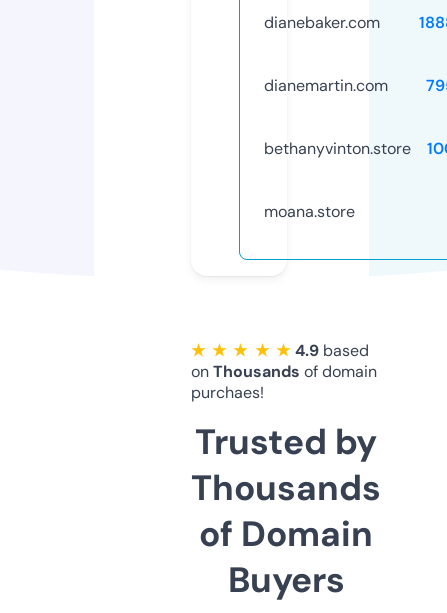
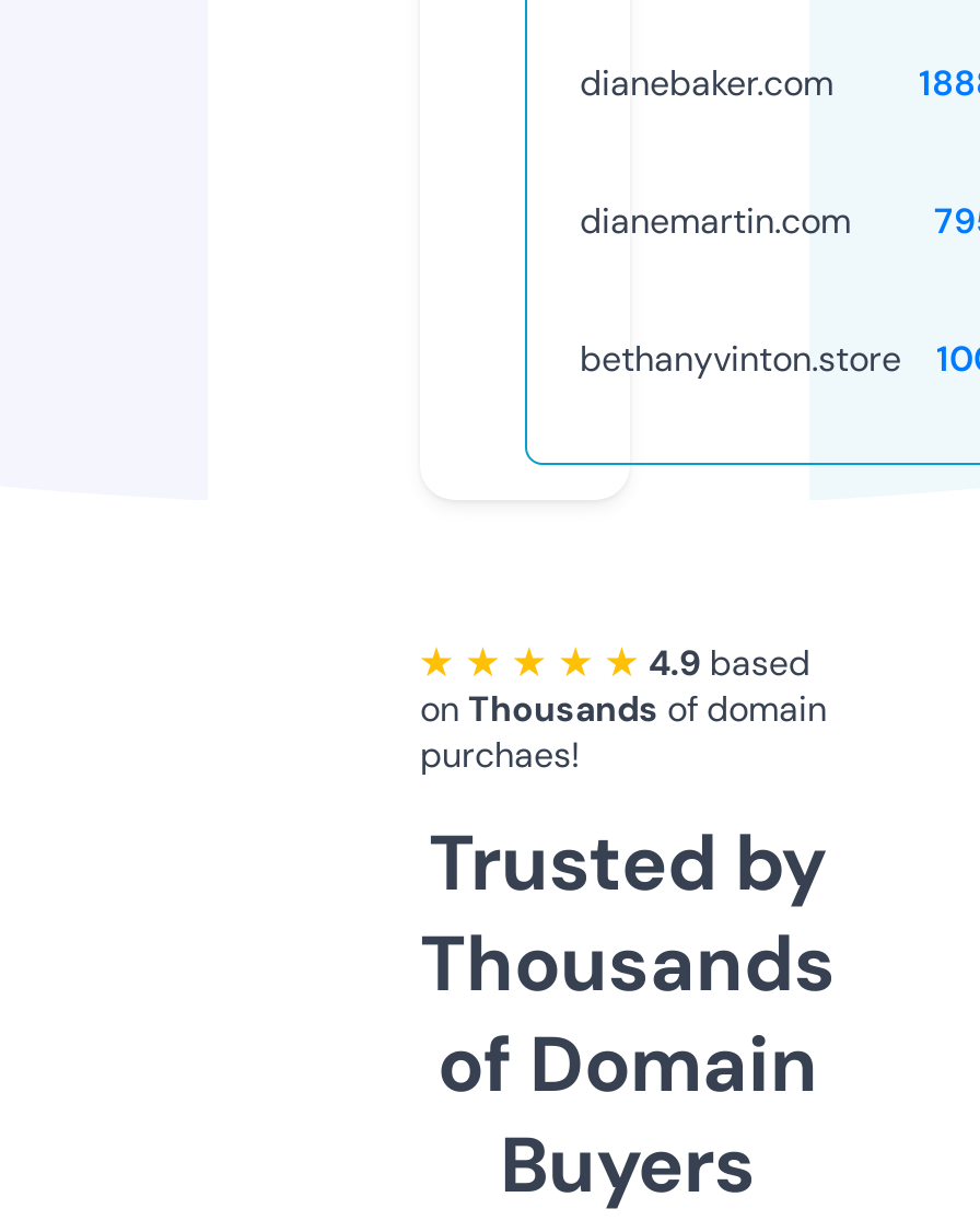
- moana.store
